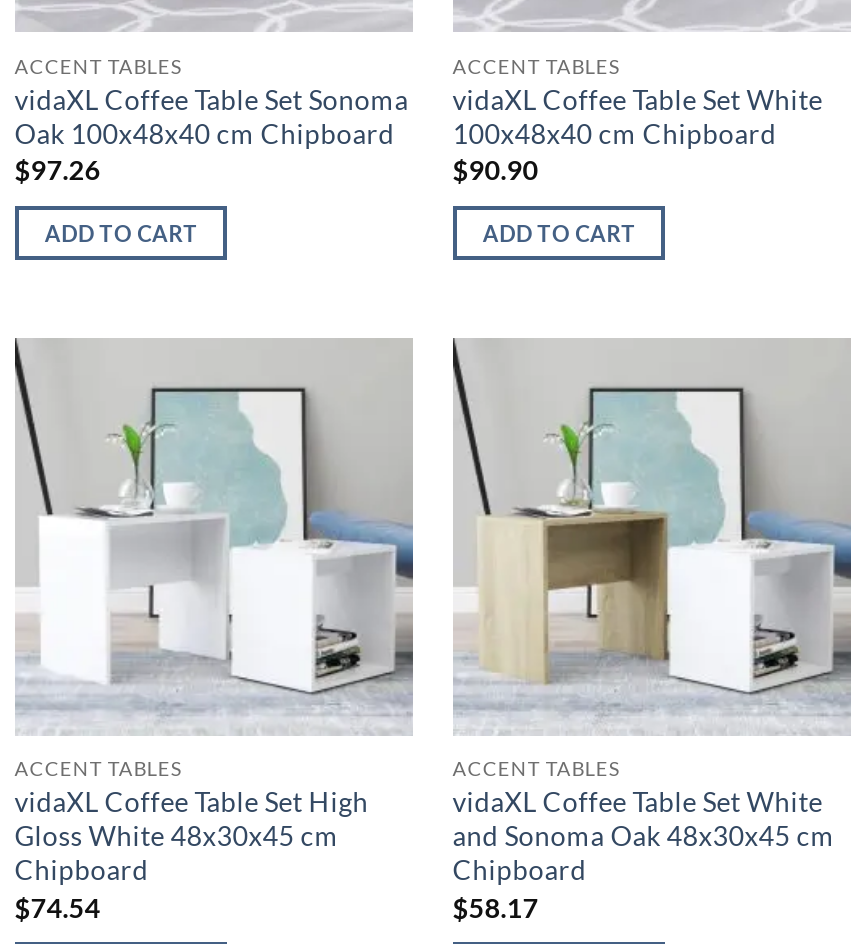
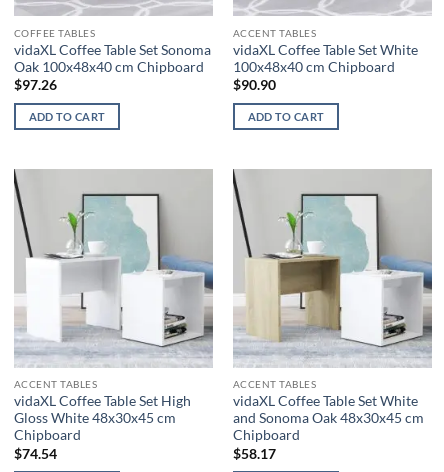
- ACCENT TABLES
+ COFFEE TABLES
